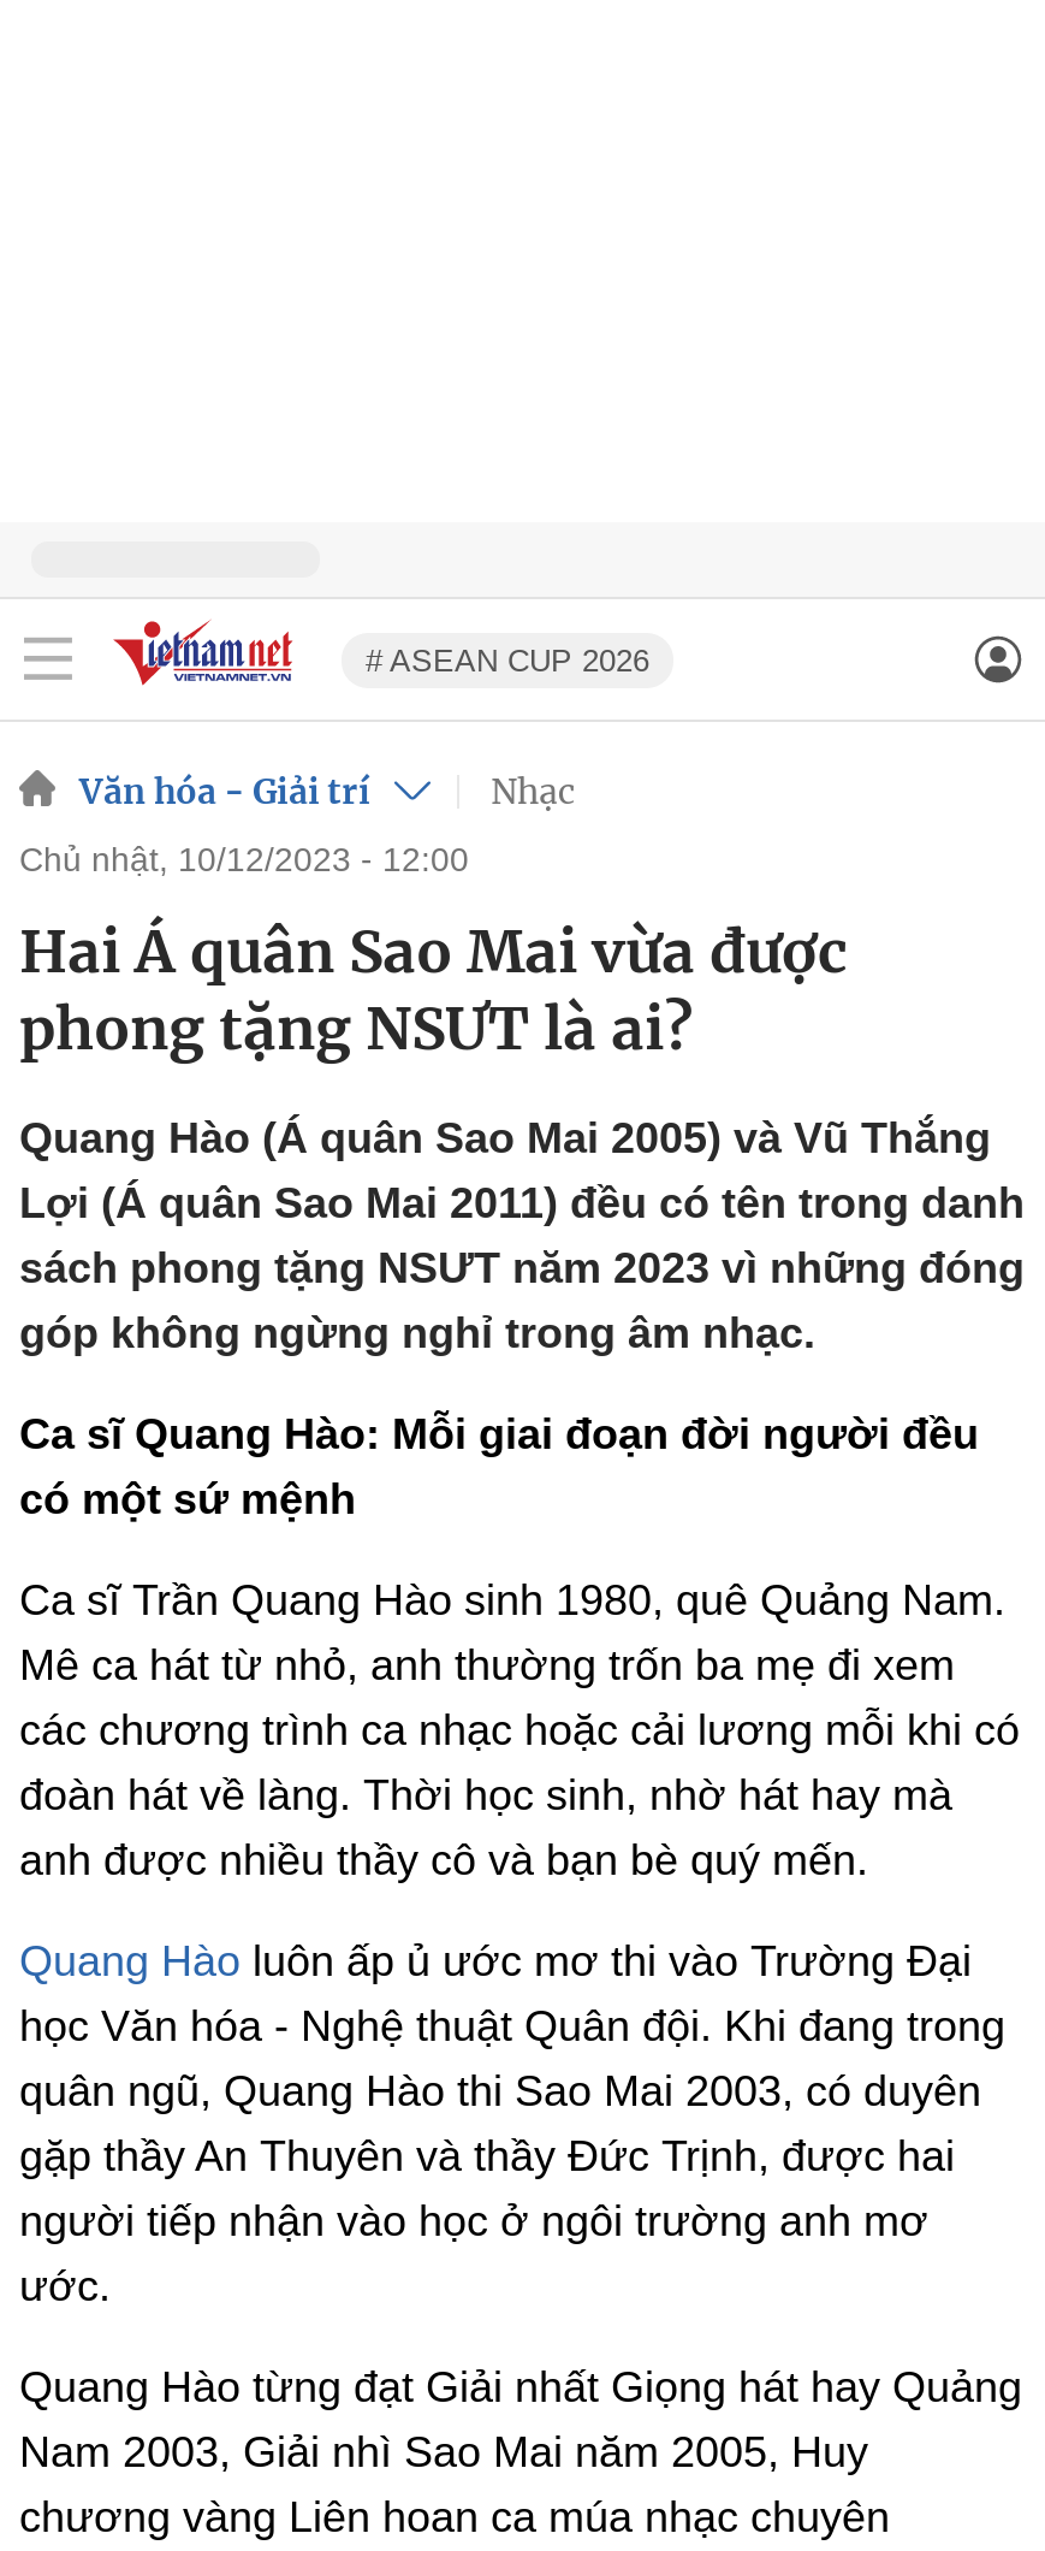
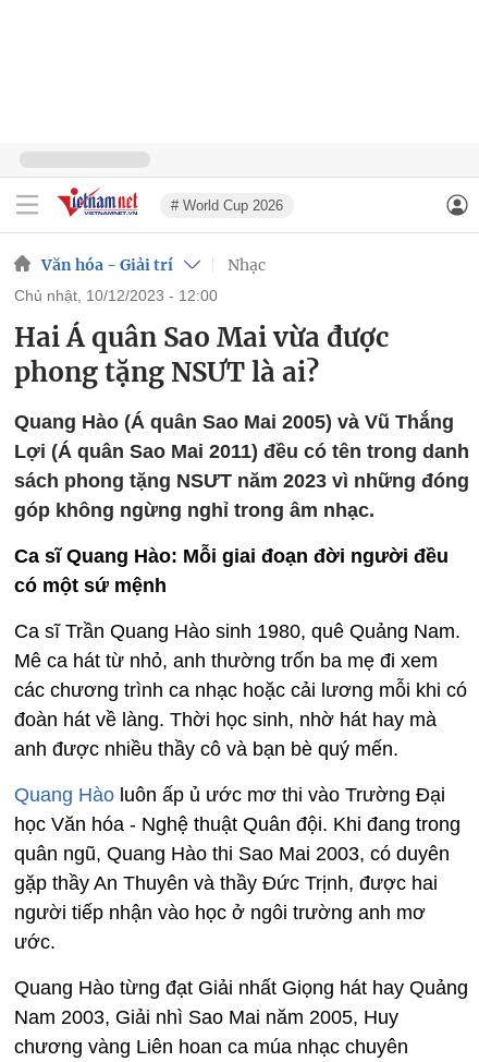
- # ASEAN CUP 2026
+ # World Cup 2026
